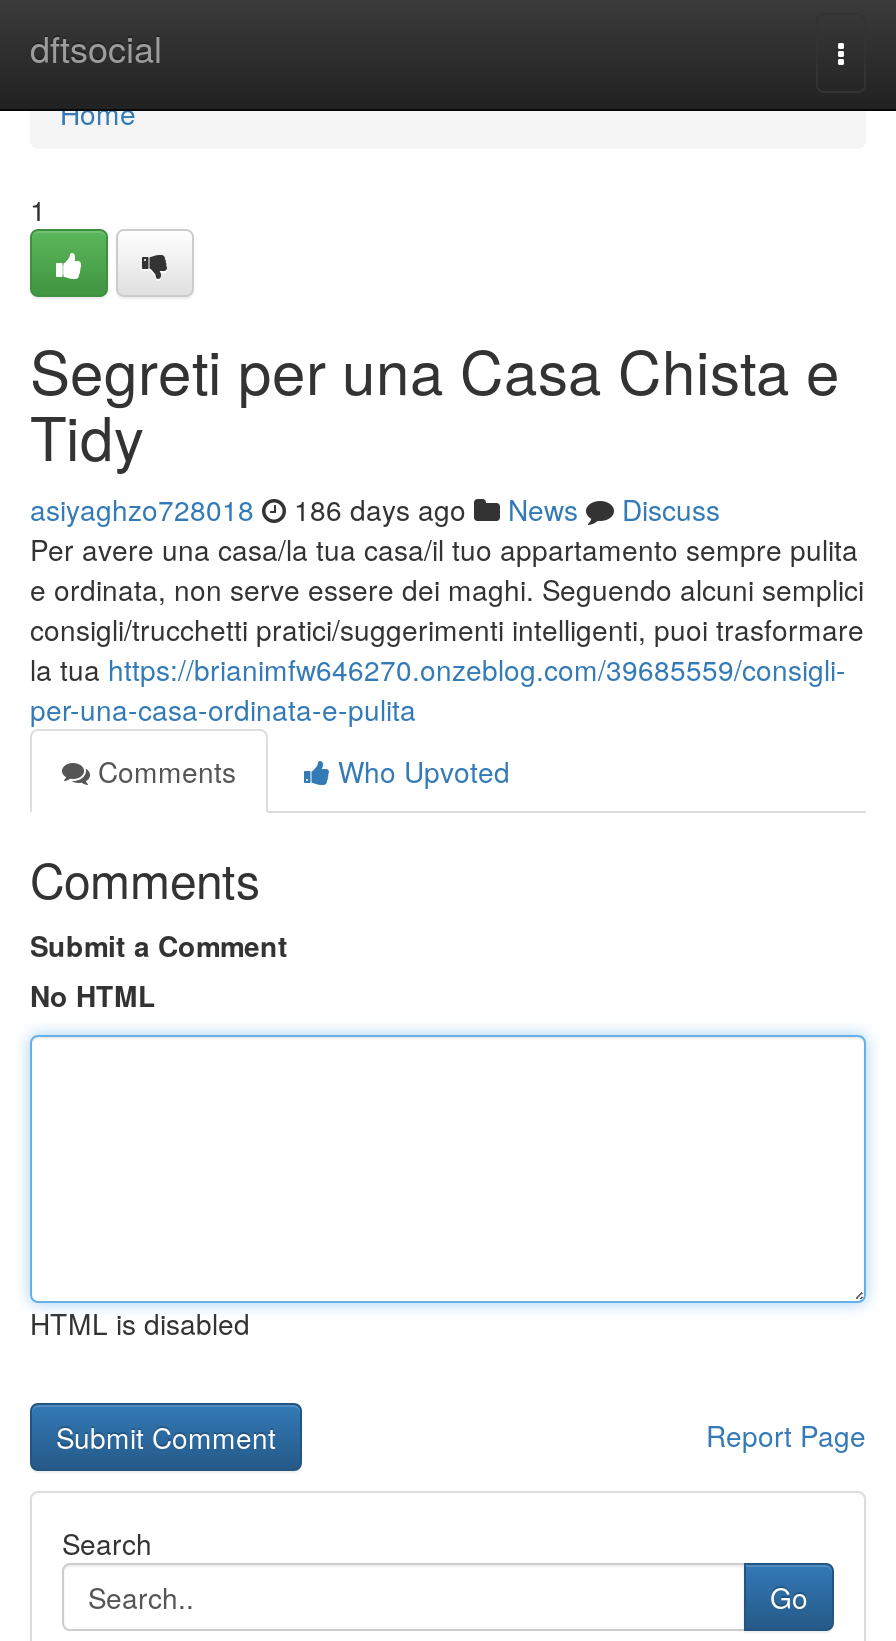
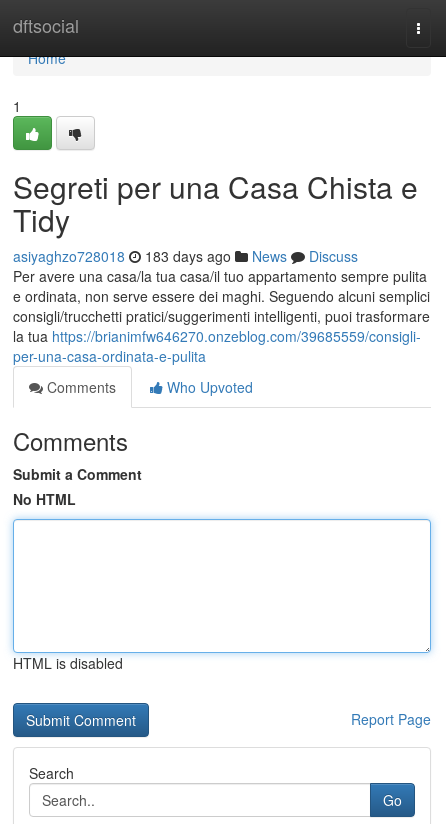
- asiyaghzo728018 186 days ago News Discuss
+ asiyaghzo728018 183 days ago News Discuss
